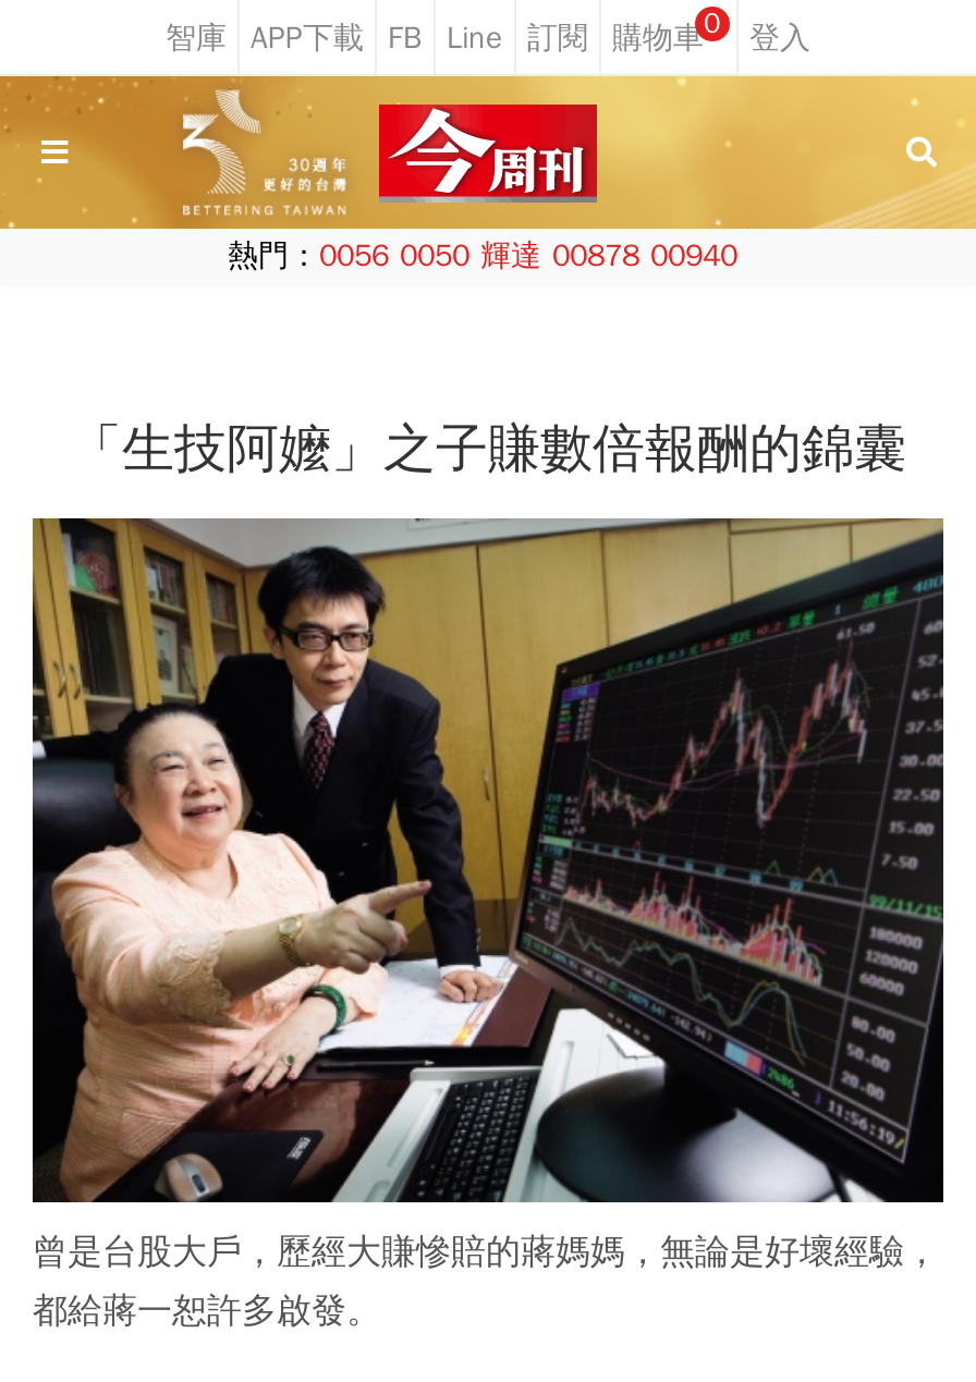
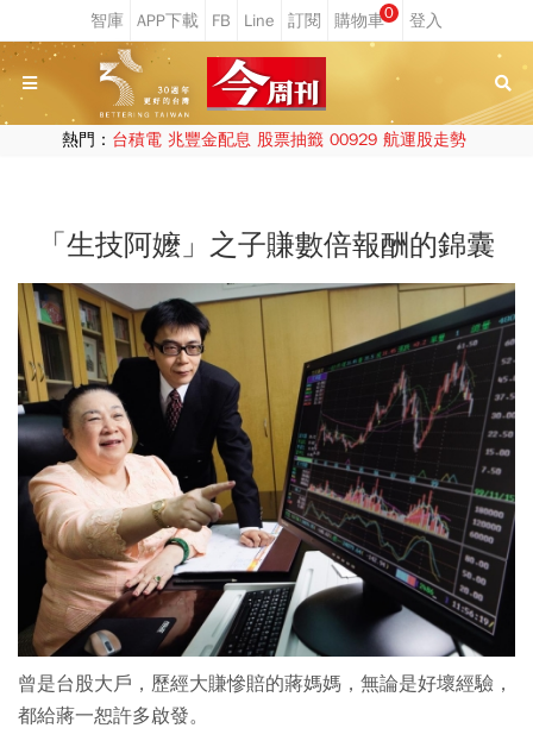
- 熱門：0056 0050 輝達 00878 00940
+ 熱門：台積電 兆豐金配息 股票抽籤 00929 航運股走勢
